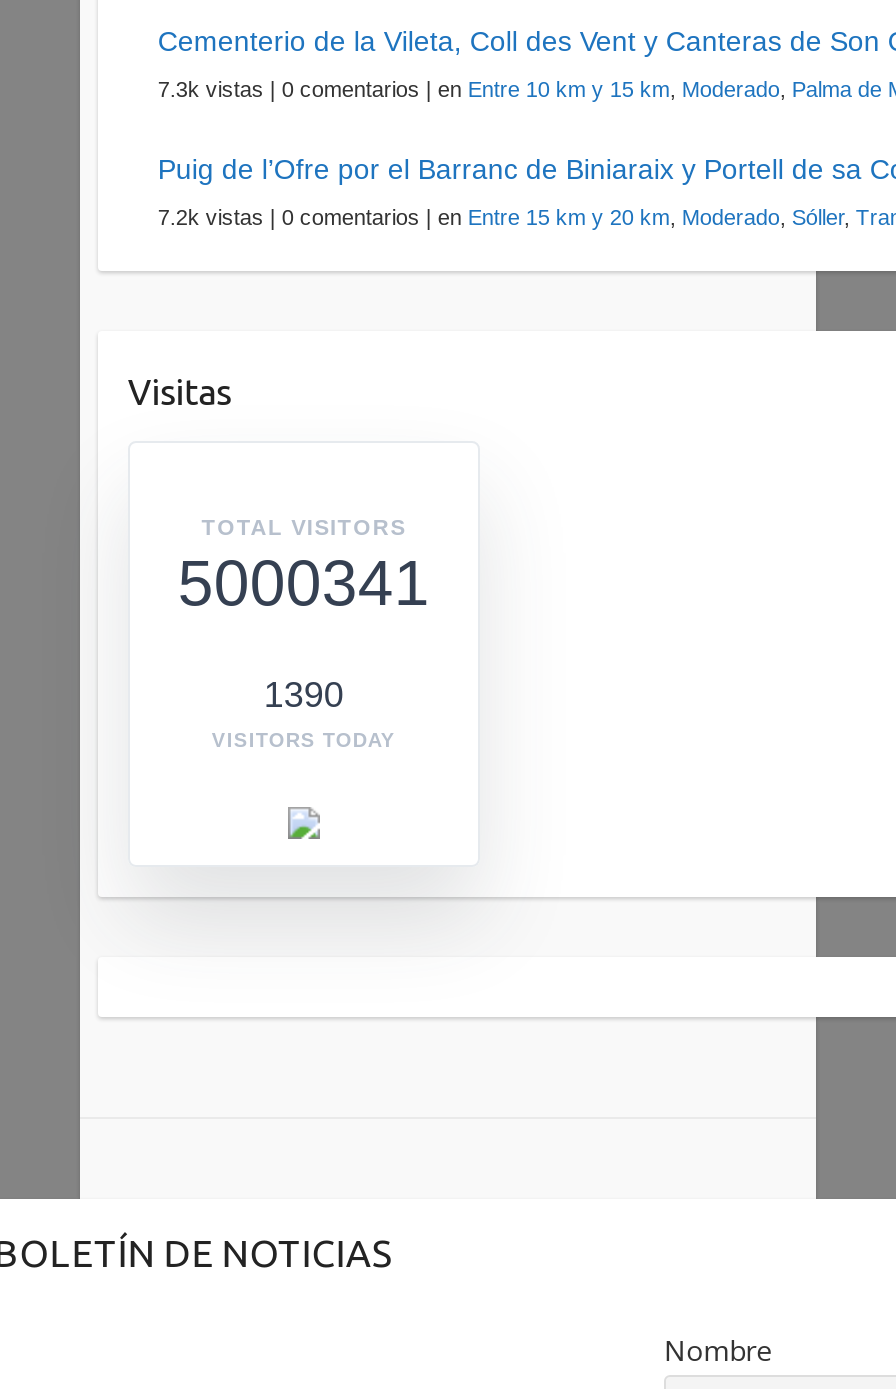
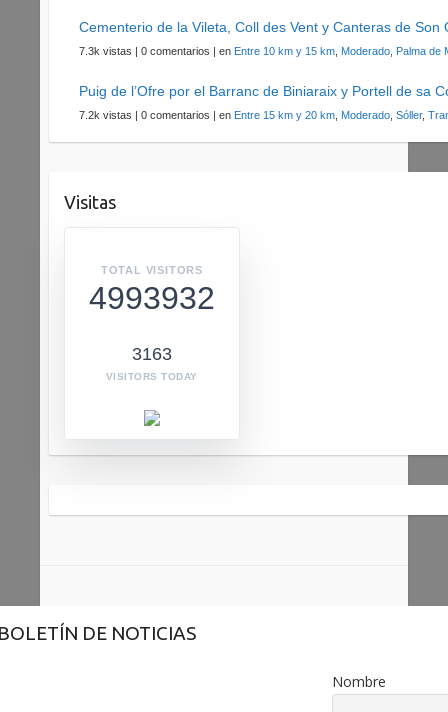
- 5000341
+ 4993932

- 1390
+ 3163
